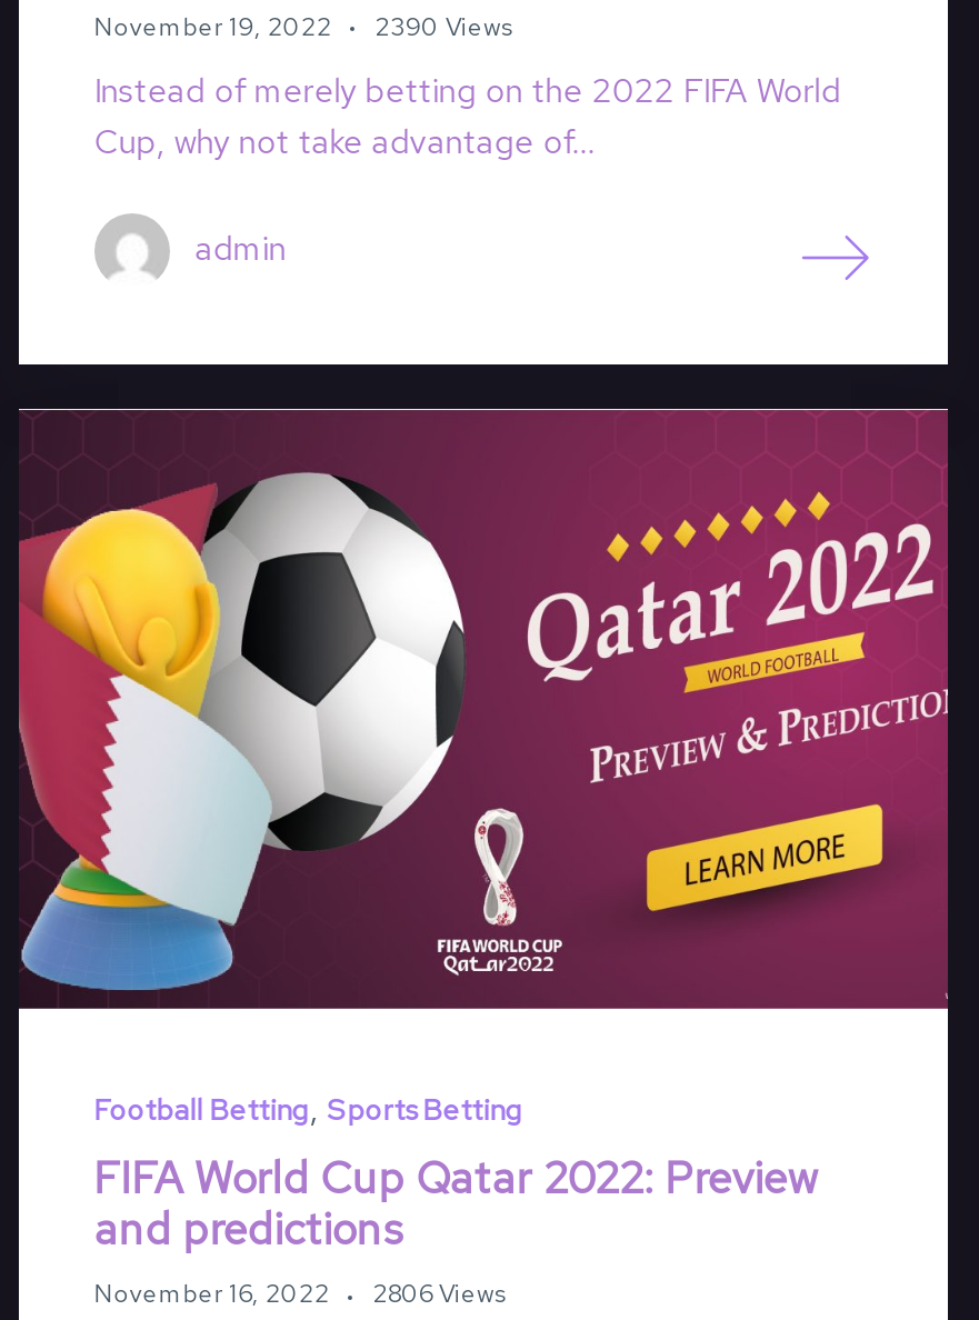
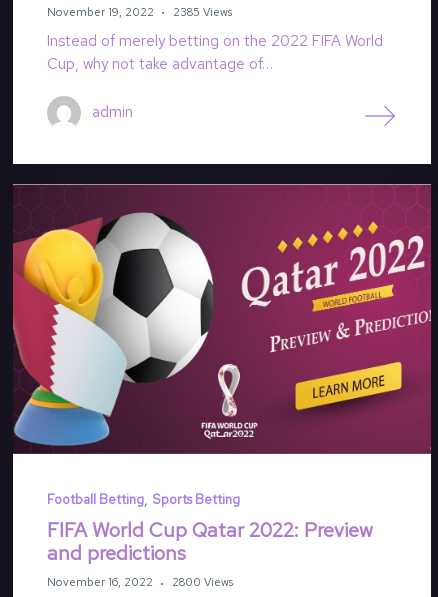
- November 19, 2022 2390 Views
+ November 19, 2022 2385 Views

- November 16, 2022 2806 Views
+ November 16, 2022 2800 Views
